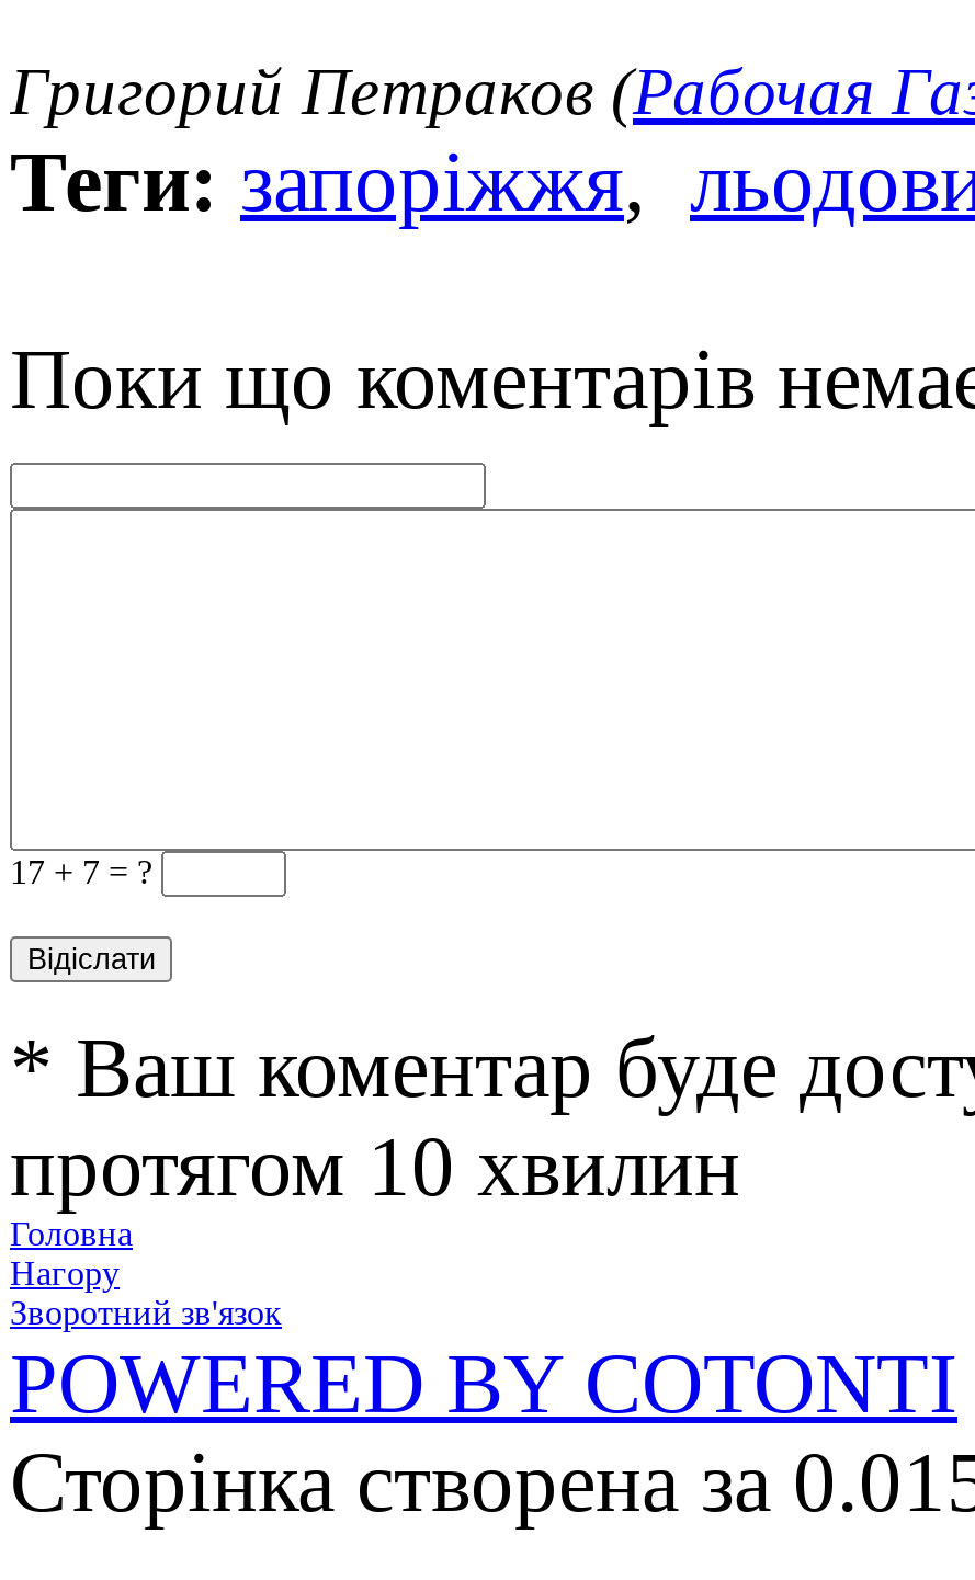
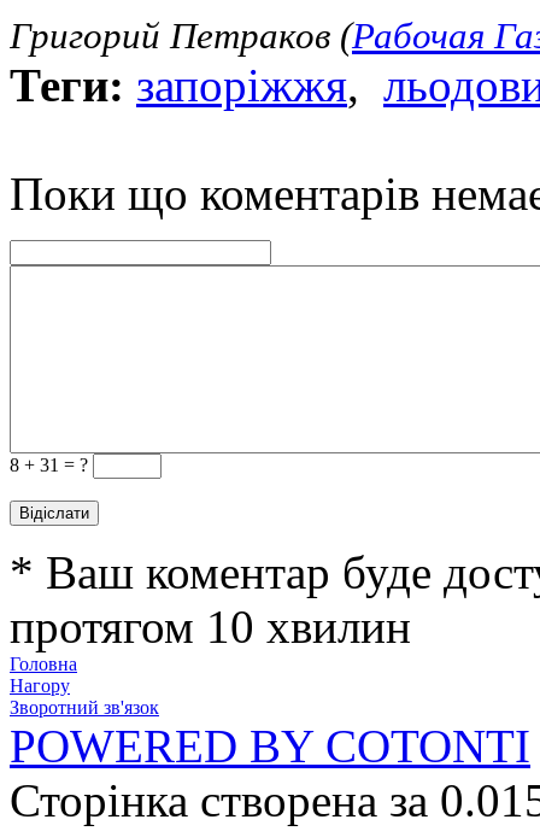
- 17 + 7 = ?
+ 8 + 31 = ?
